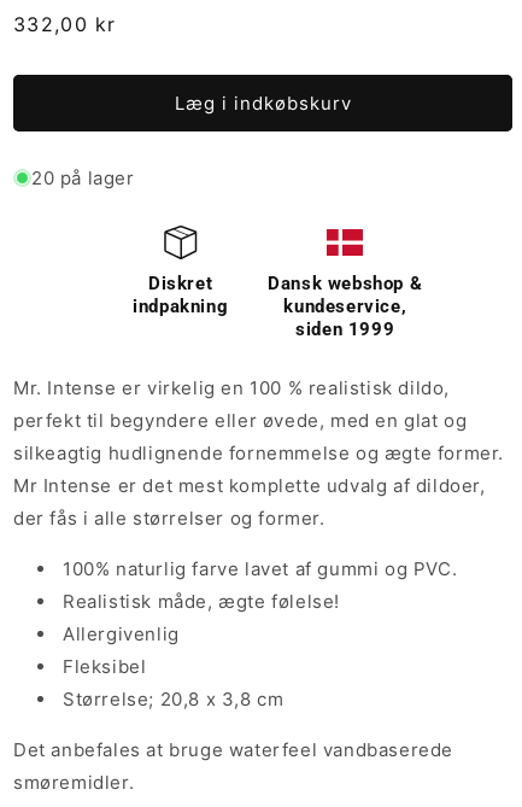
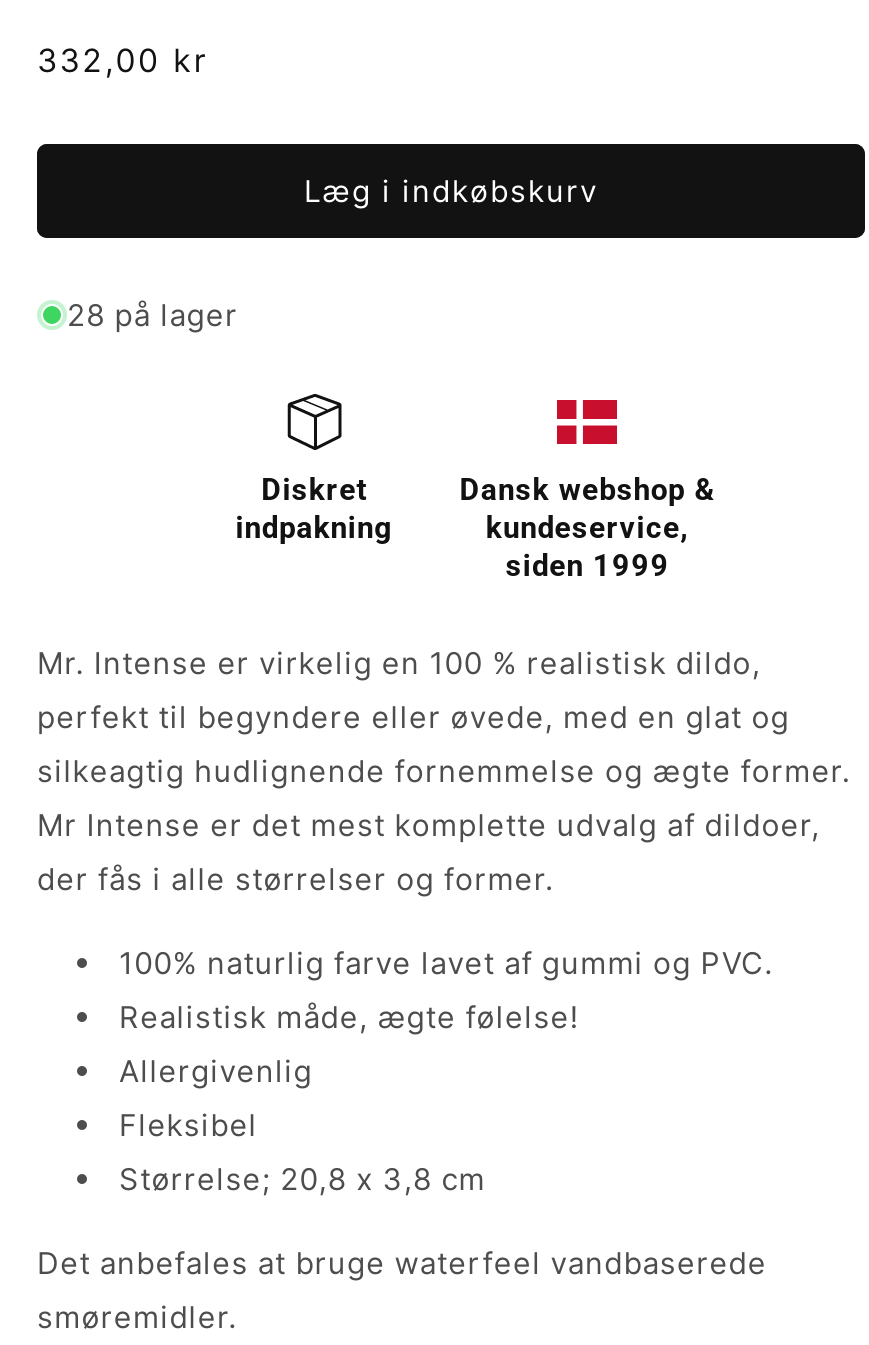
- 20 på lager
+ 28 på lager
